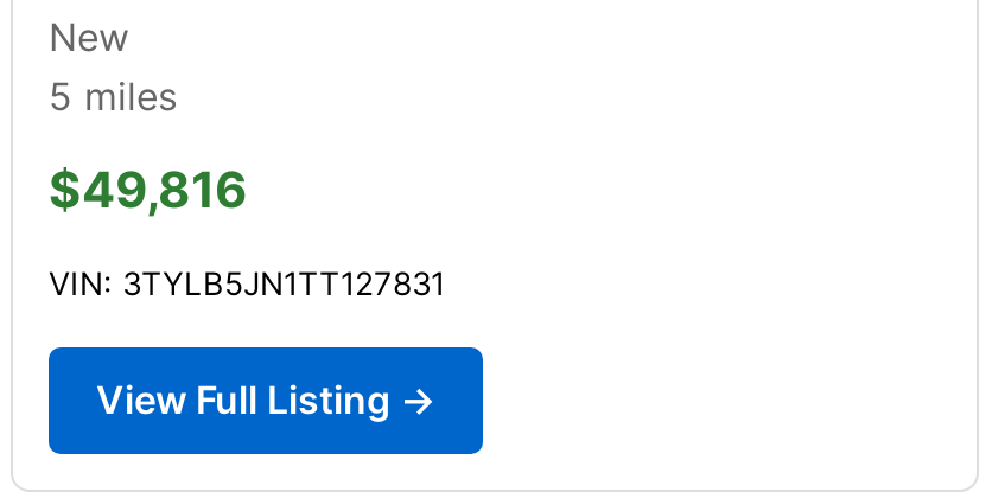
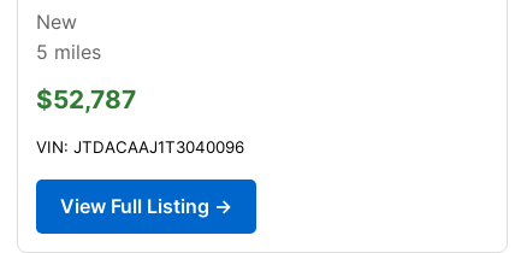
- $49,816
+ $52,787

- VIN: 3TYLB5JN1TT127831
+ VIN: JTDACAAJ1T3040096
